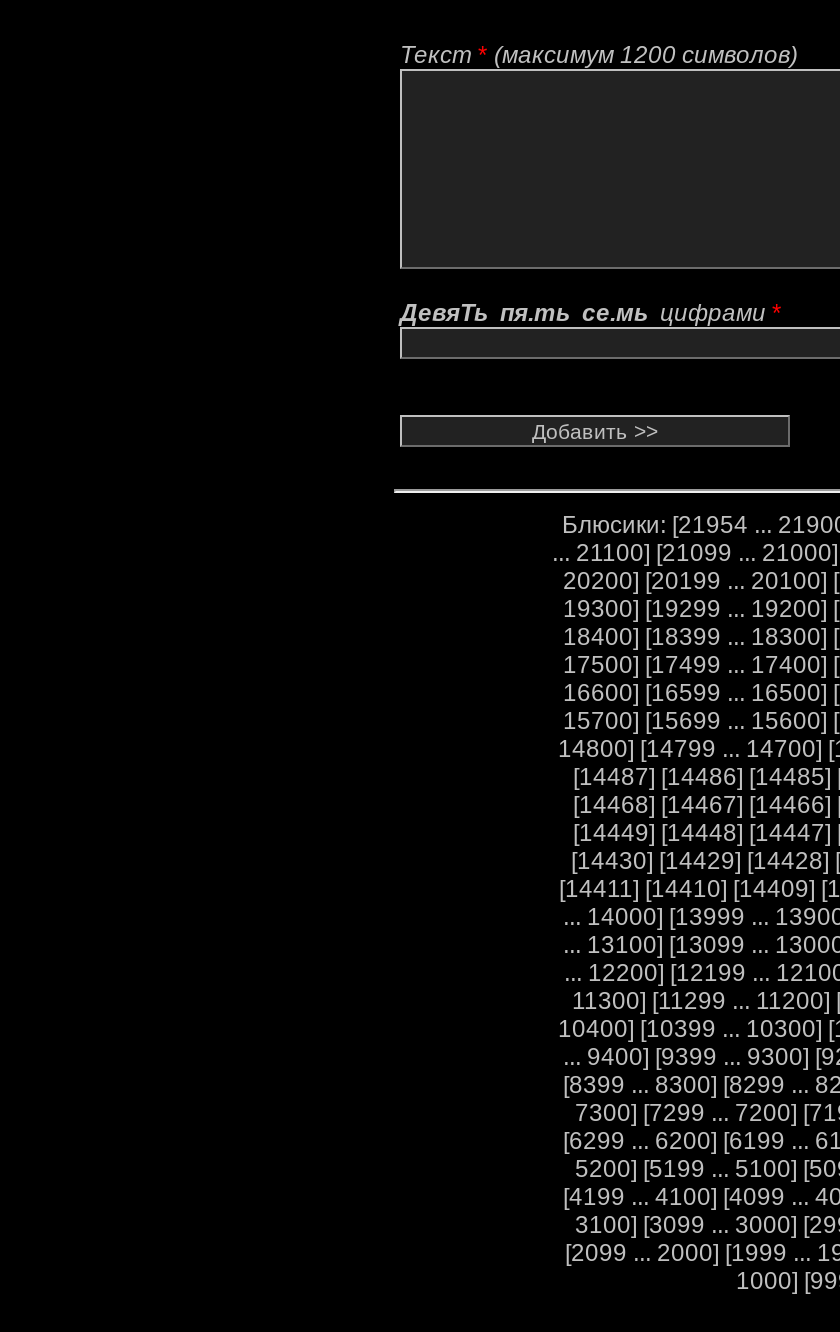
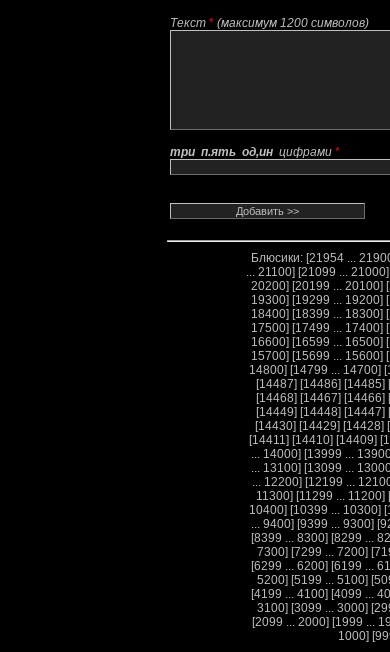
- ДевяTь пя.ть се.мь цифрами *
+ три п.ять од,ин цифрами *
